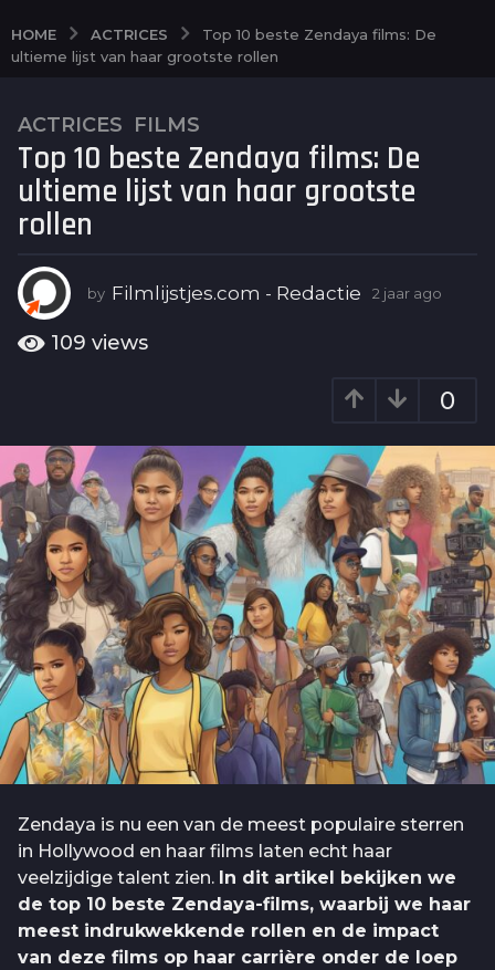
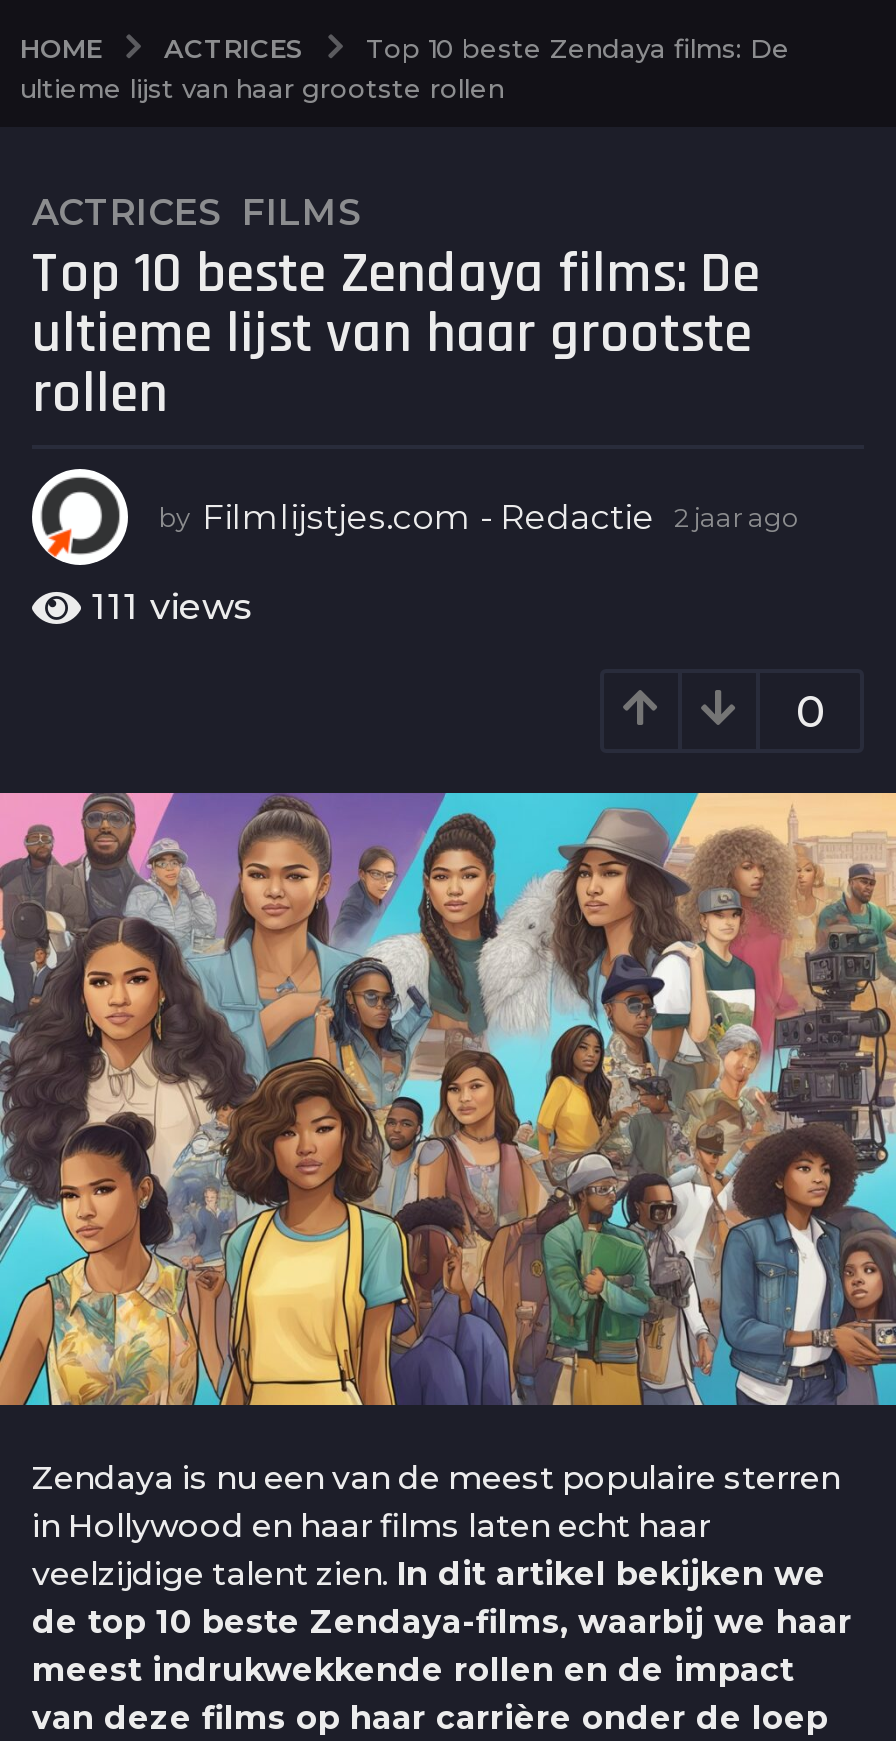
- 109 views
+ 111 views
